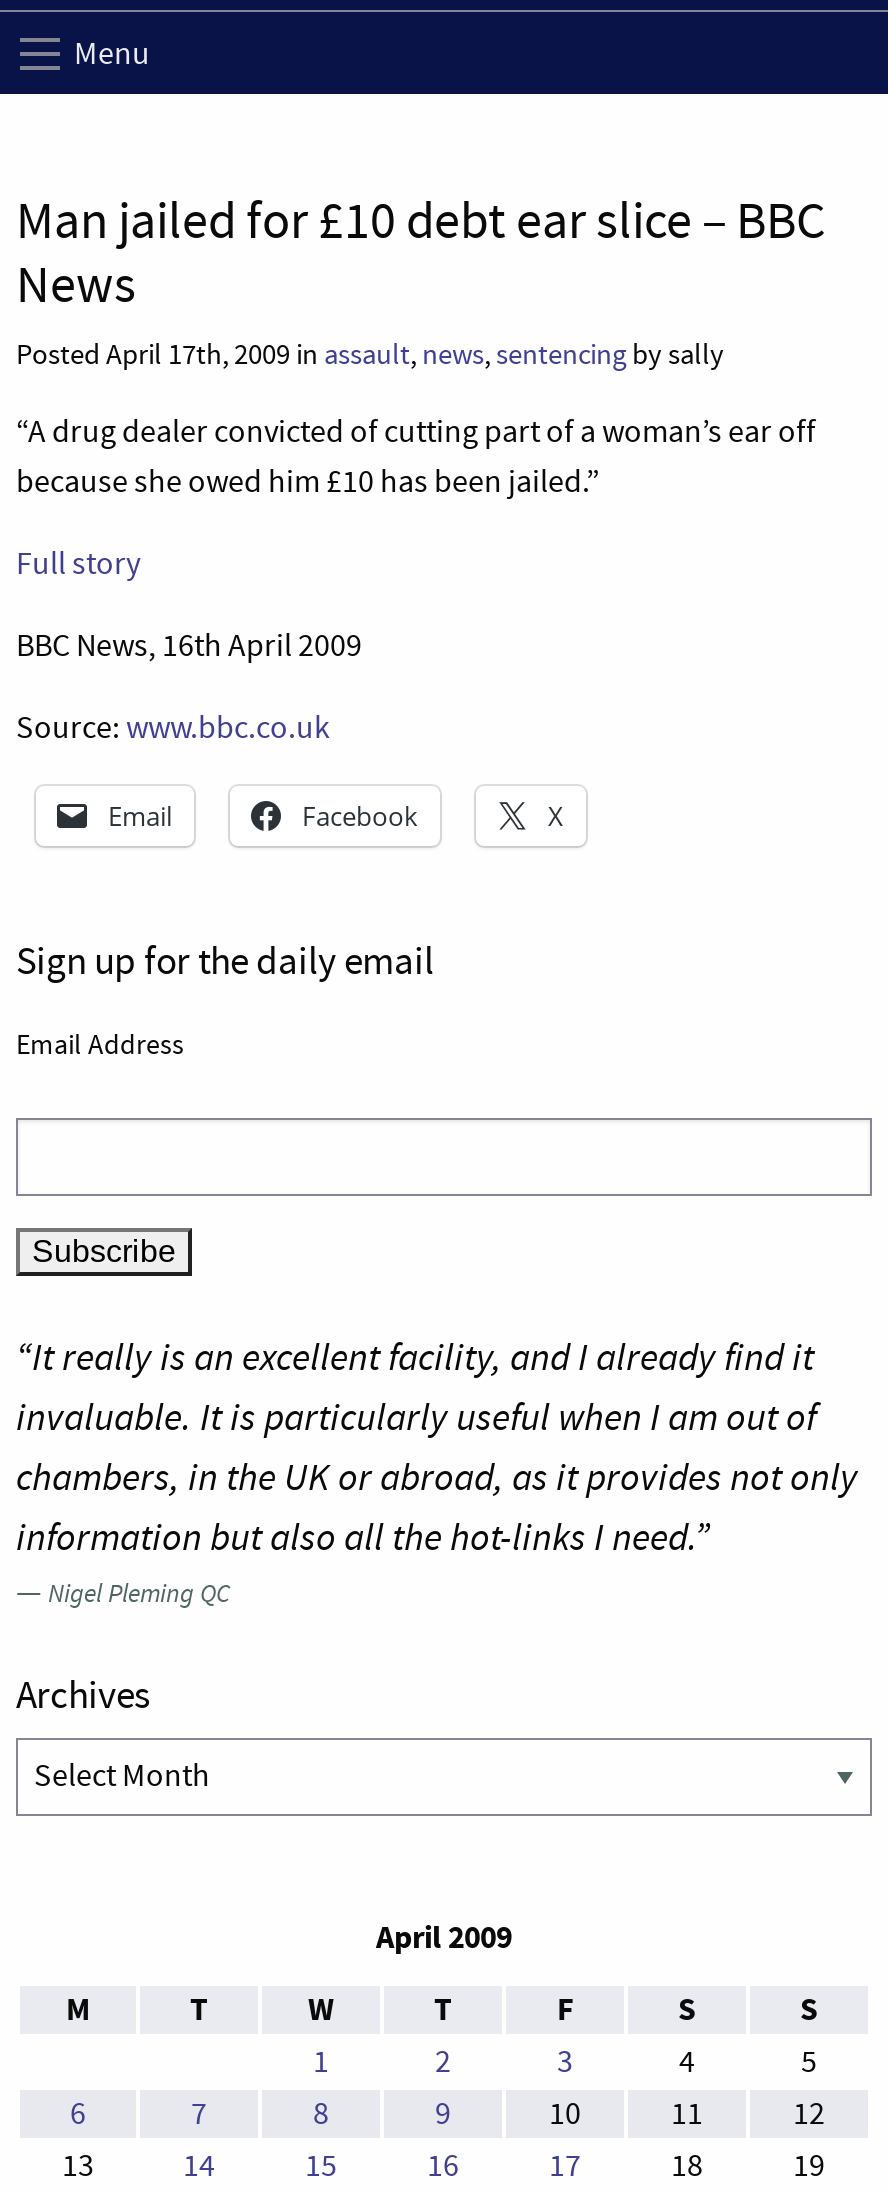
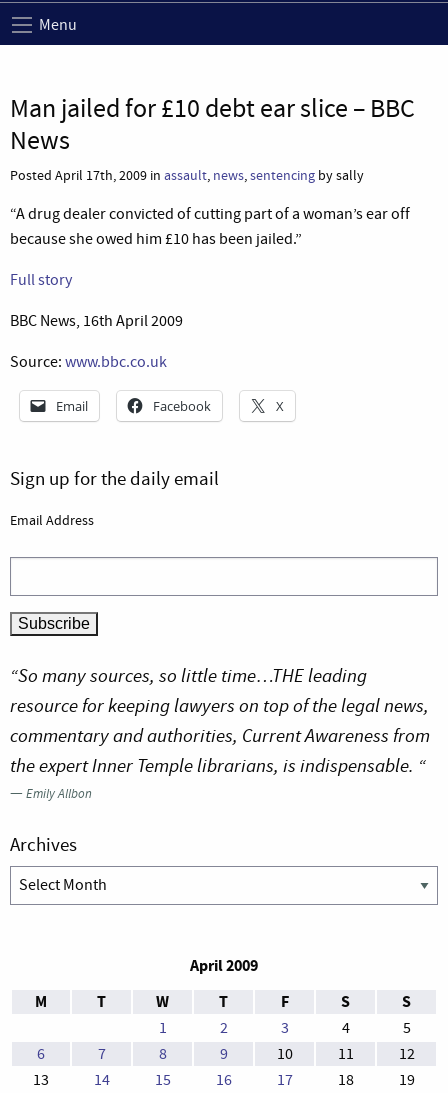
- “It really is an excellent facility, and I already find it
- invaluable. It is particularly useful when I am out of
- chambers, in the UK or abroad, as it provides not only
- information but also all the hot-links I need.”
- — Nigel Pleming QC
+ “So many sources, so little time…THE leading
+ resource for keeping lawyers on top of the legal news,
+ commentary and authorities, Current Awareness from
+ the expert Inner Temple librarians, is indispensable. “
+ — Emily Allbon
